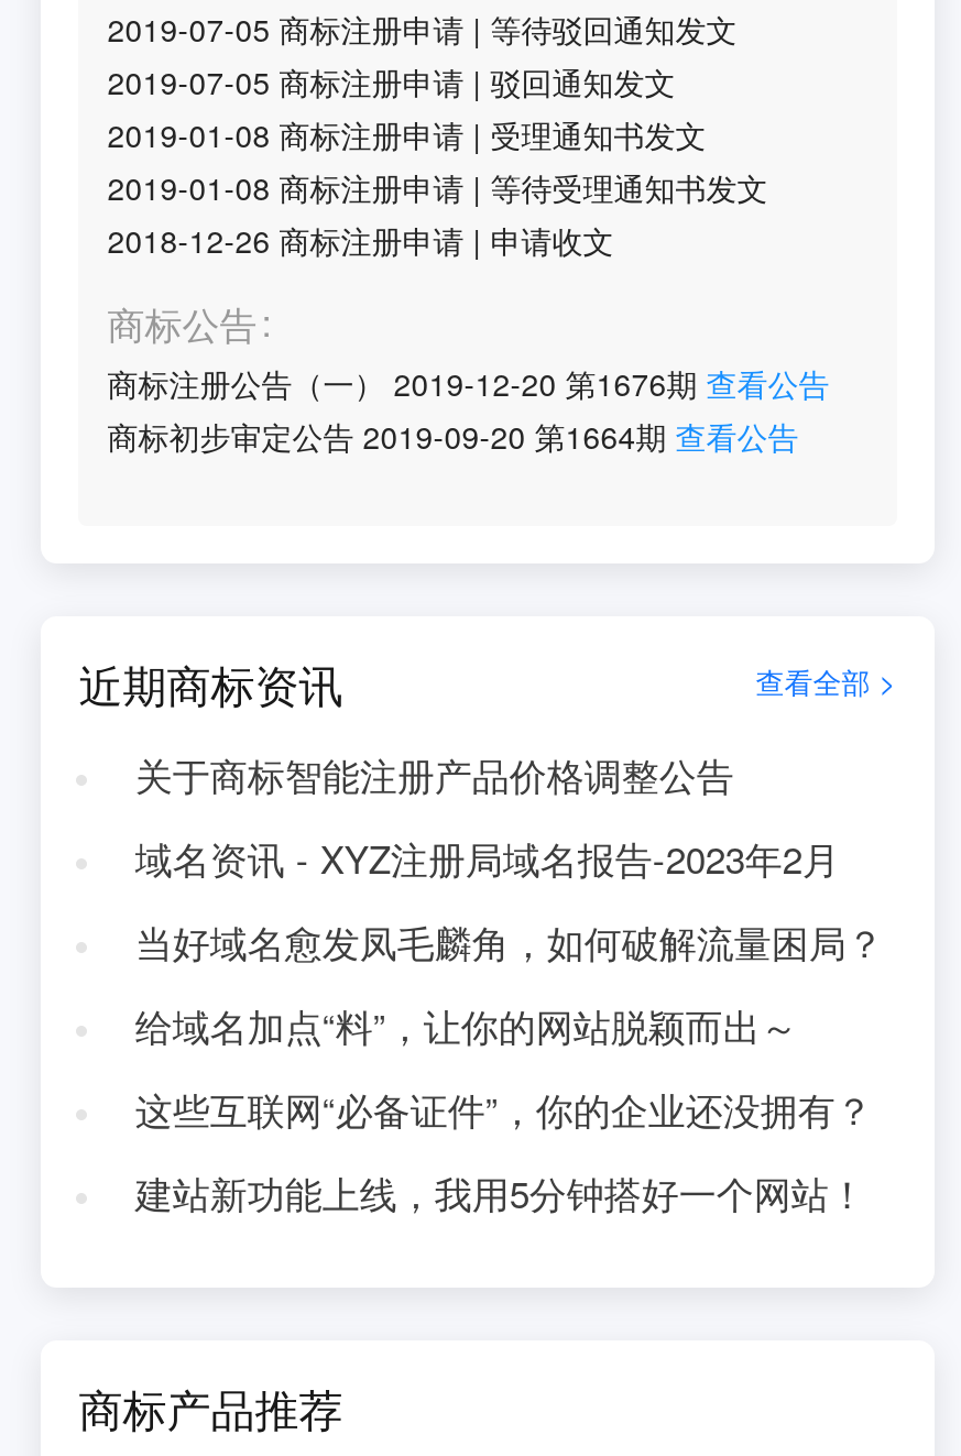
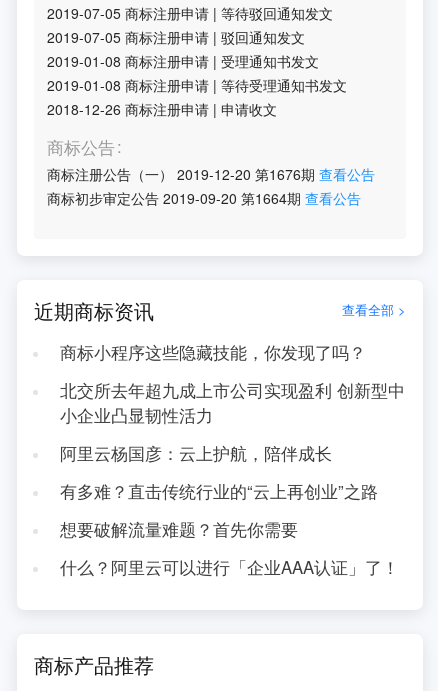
- 关于商标智能注册产品价格调整公告
+ 商标小程序这些隐藏技能，你发现了吗？

- 域名资讯 - XYZ注册局域名报告-2023年2月
+ 北交所去年超九成上市公司实现盈利 创新型中
+ 小企业凸显韧性活力

- 当好域名愈发凤毛麟角，如何破解流量困局？
+ 阿里云杨国彦：云上护航，陪伴成长

- 给域名加点“料”，让你的网站脱颖而出～
+ 有多难？直击传统行业的“云上再创业”之路

- 这些互联网“必备证件”，你的企业还没拥有？
+ 想要破解流量难题？首先你需要

- 建站新功能上线，我用5分钟搭好一个网站！
+ 什么？阿里云可以进行「企业AAA认证」了！
